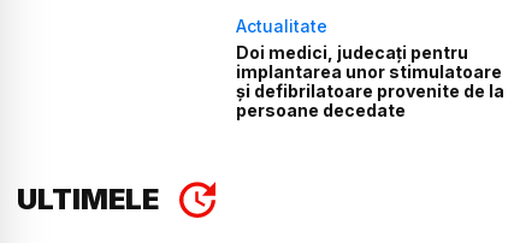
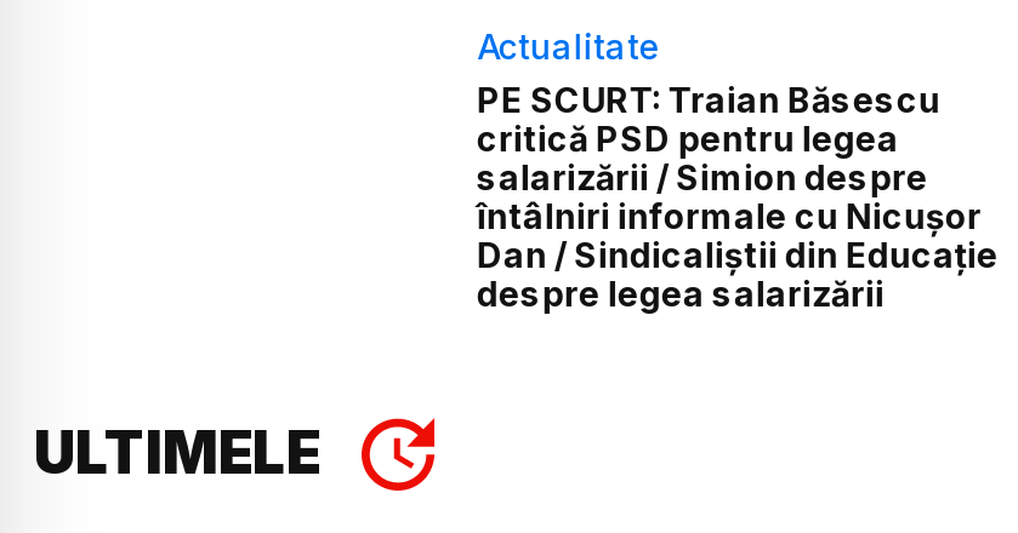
- Doi medici, judecați pentru
- implantarea unor stimulatoare
- și defibrilatoare provenite de la
- persoane decedate
+ PE SCURT: Traian Băsescu
+ critică PSD pentru legea
+ salarizării / Simion despre
+ întâlniri informale cu Nicușor
+ Dan / Sindicaliștii din Educație
+ despre legea salarizării
